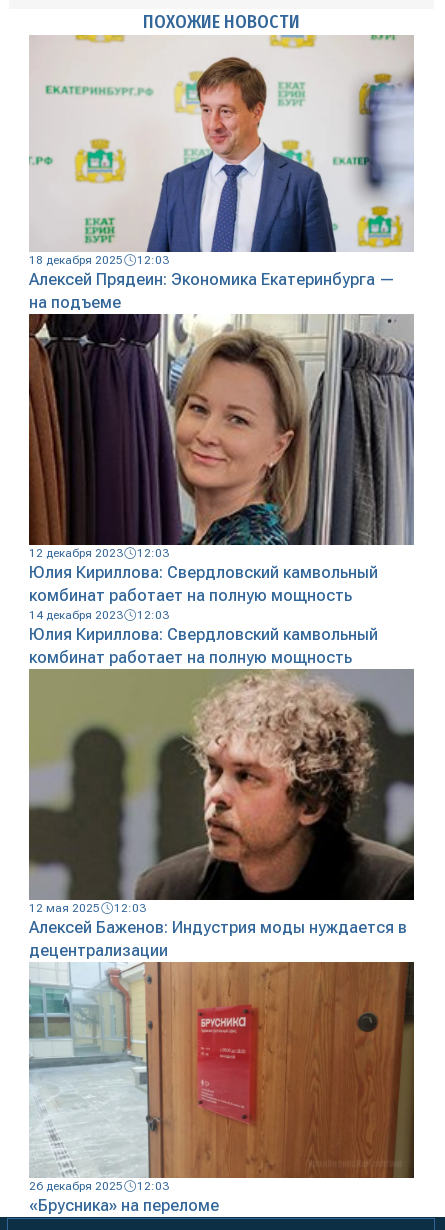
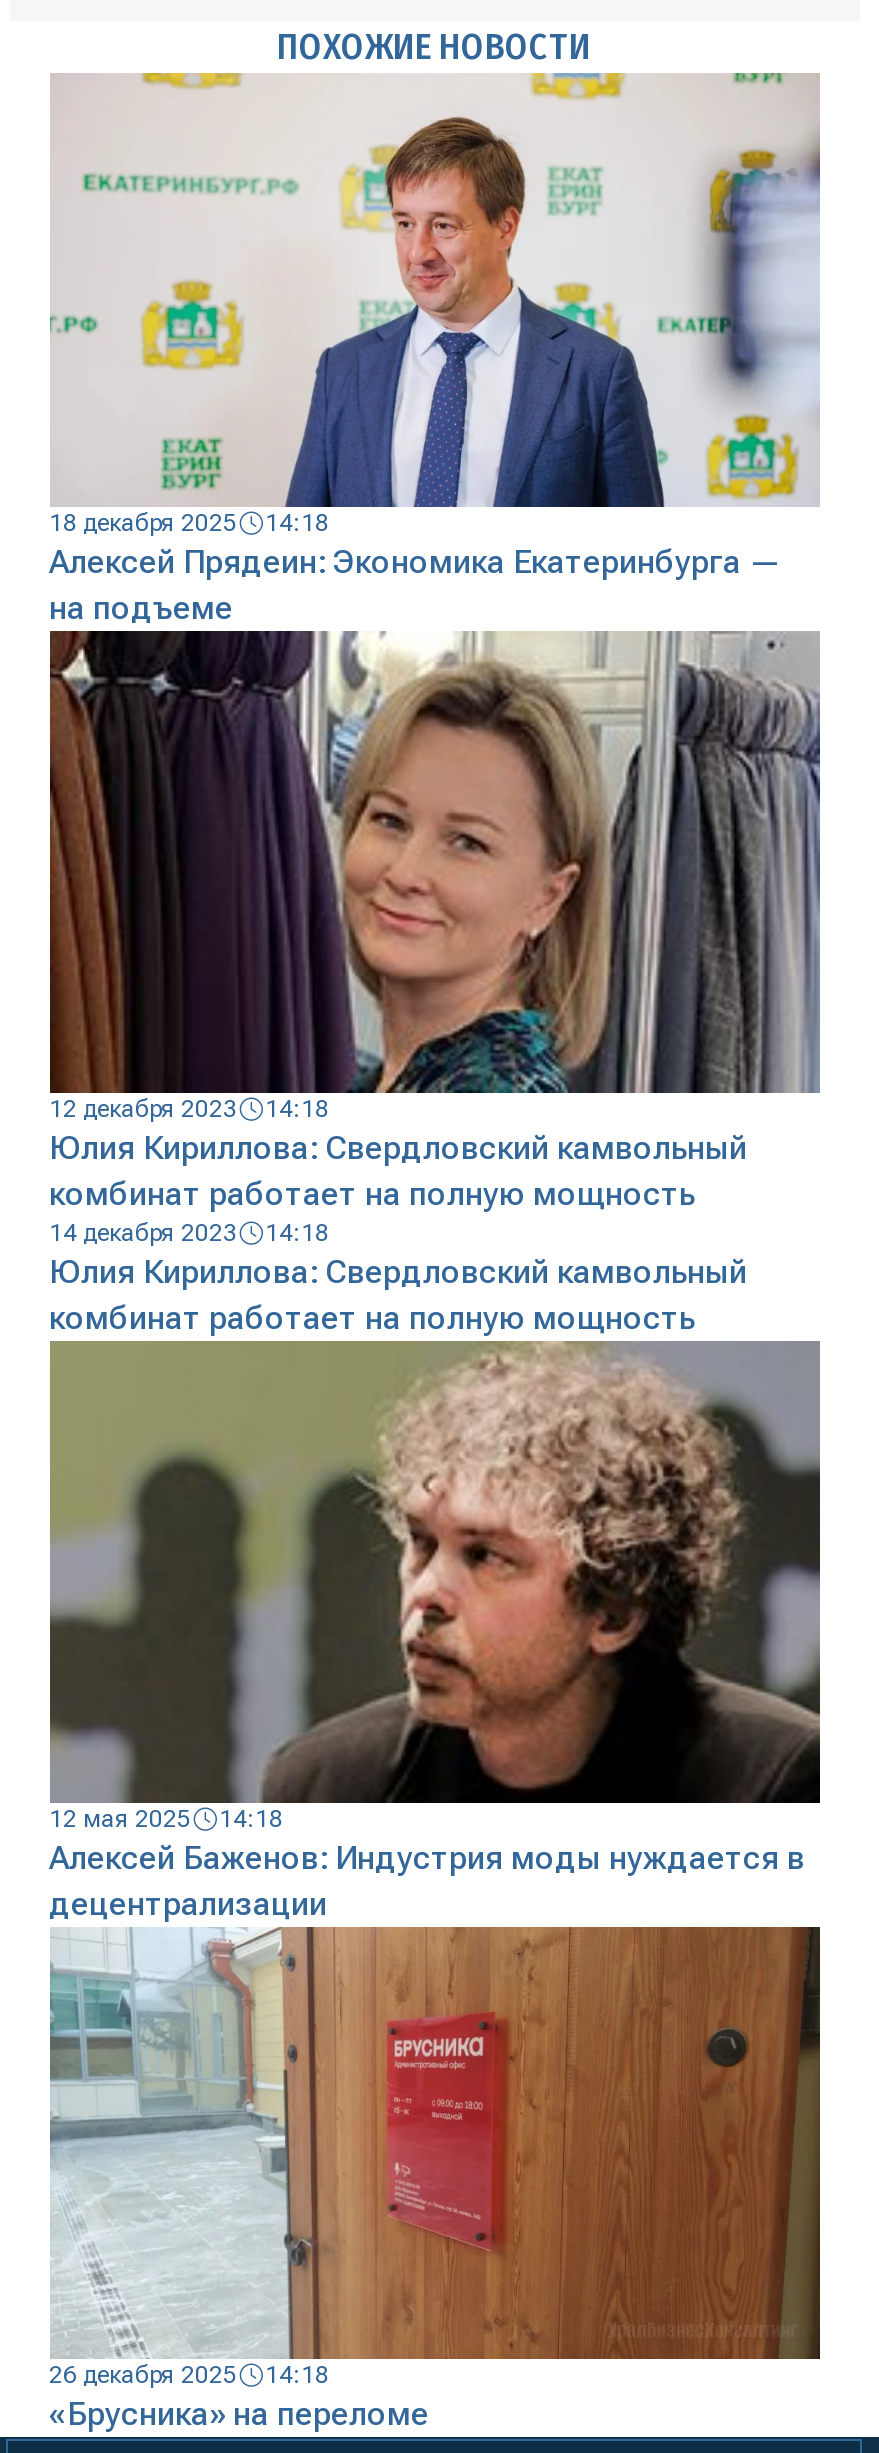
- 18 декабря 2025 12:03
+ 18 декабря 2025 14:18

- 12 декабря 2023 12:03
+ 12 декабря 2023 14:18

- 14 декабря 2023 12:03
+ 14 декабря 2023 14:18

- 12 мая 2025 12:03
+ 12 мая 2025 14:18

- 26 декабря 2025 12:03
+ 26 декабря 2025 14:18
